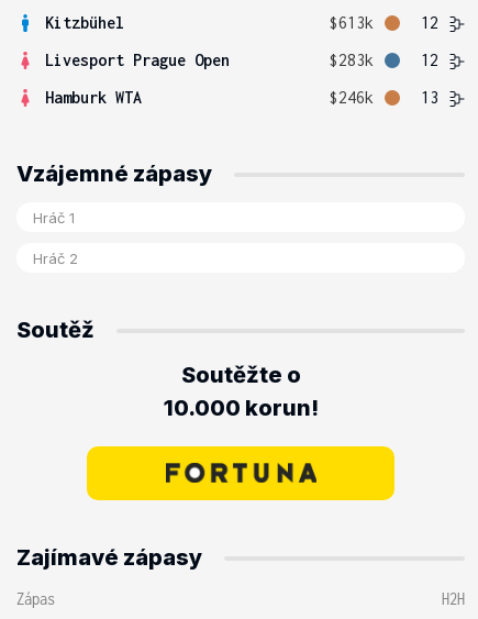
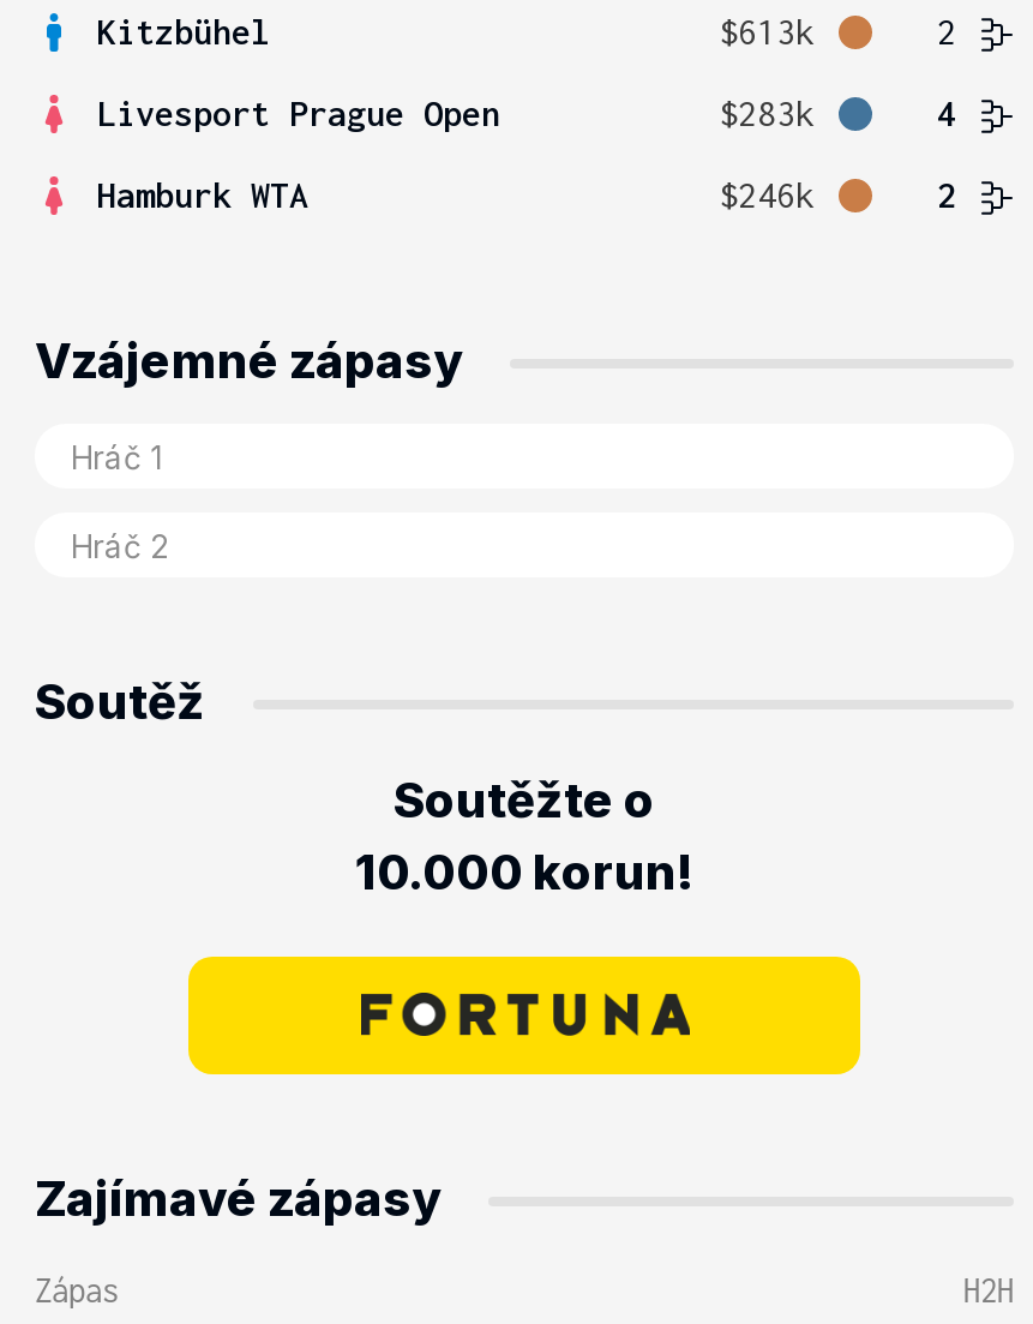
- 12
+ 2

- 12
+ 4

- 13
+ 2
